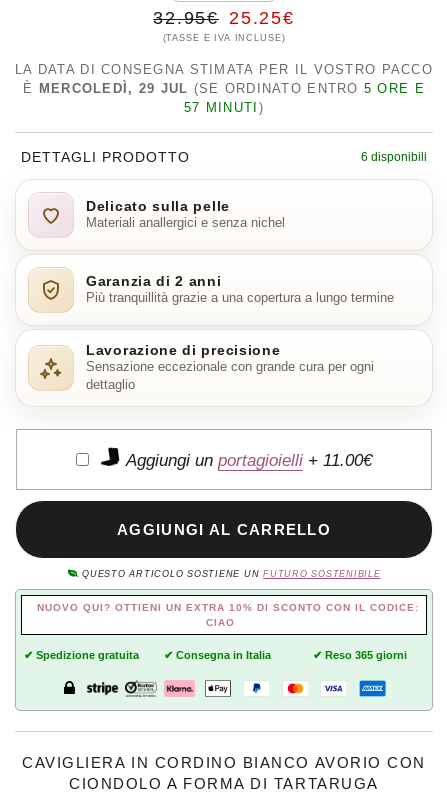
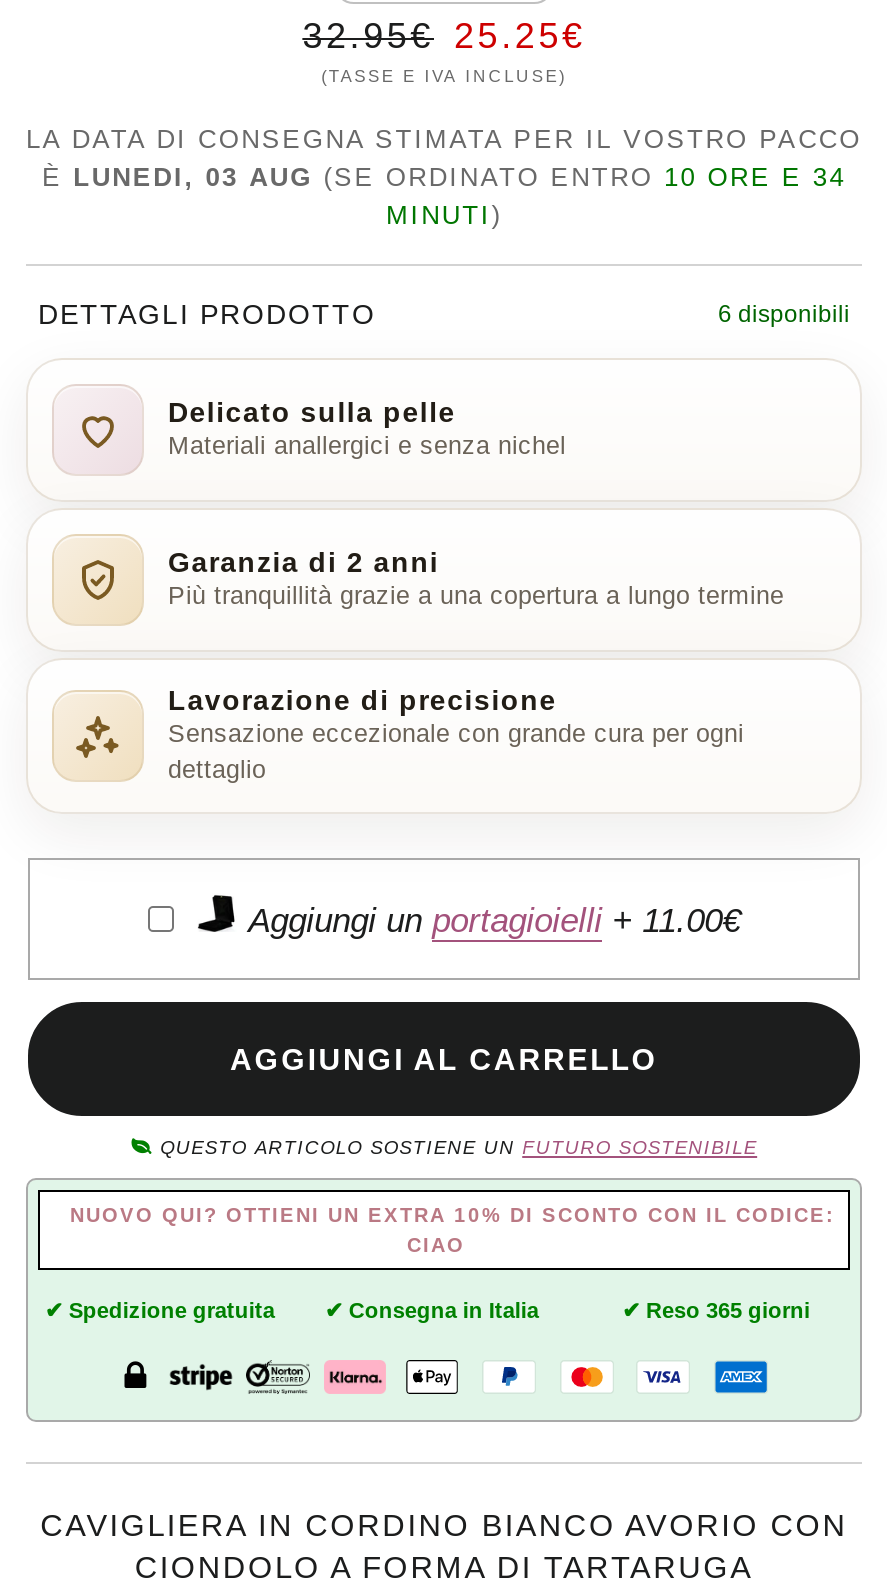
- È MERCOLEDÌ, 29 JUL (SE ORDINATO ENTRO 5 ORE E
- 57 MINUTI)
+ È LUNEDI, 03 AUG (SE ORDINATO ENTRO 10 ORE E 34
+ MINUTI)
